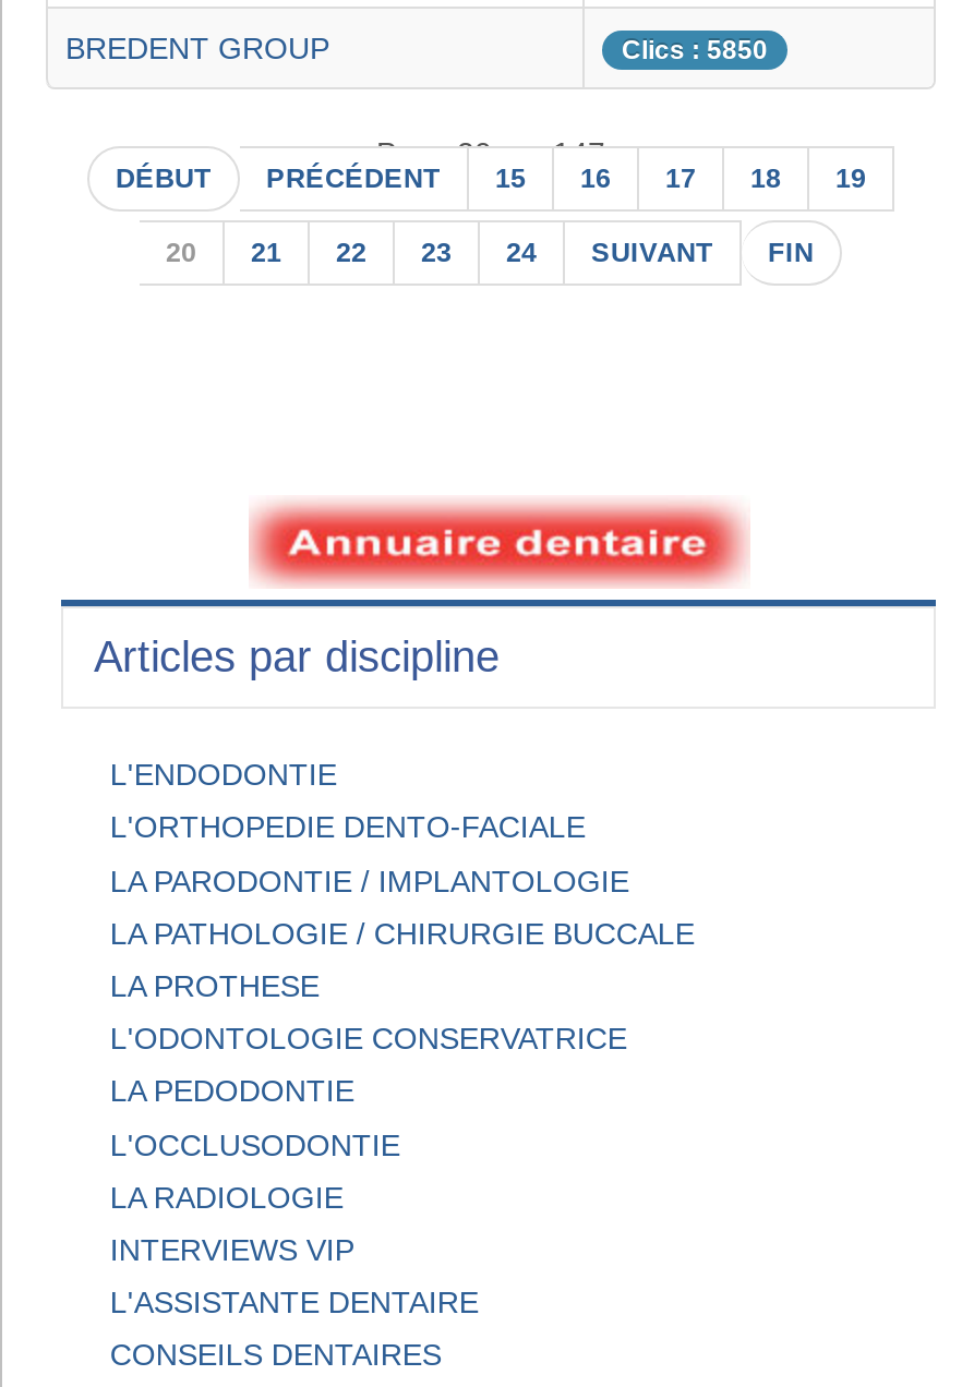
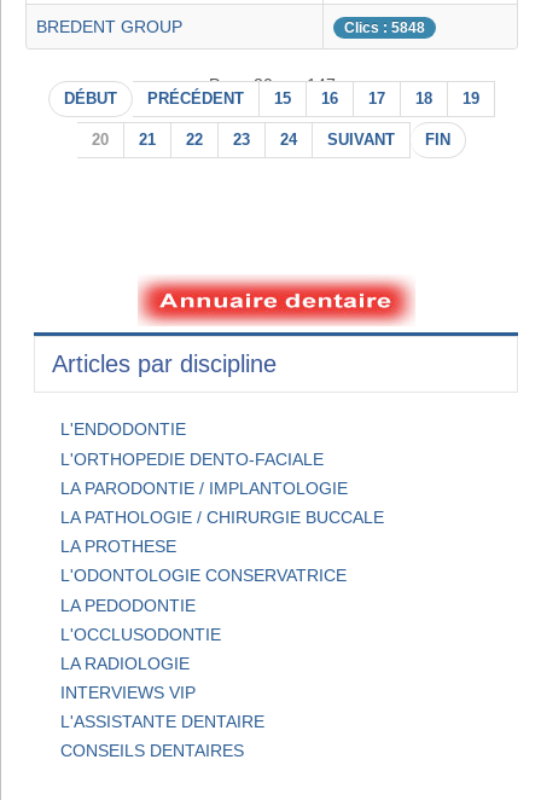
- Clics : 5850
+ Clics : 5848
